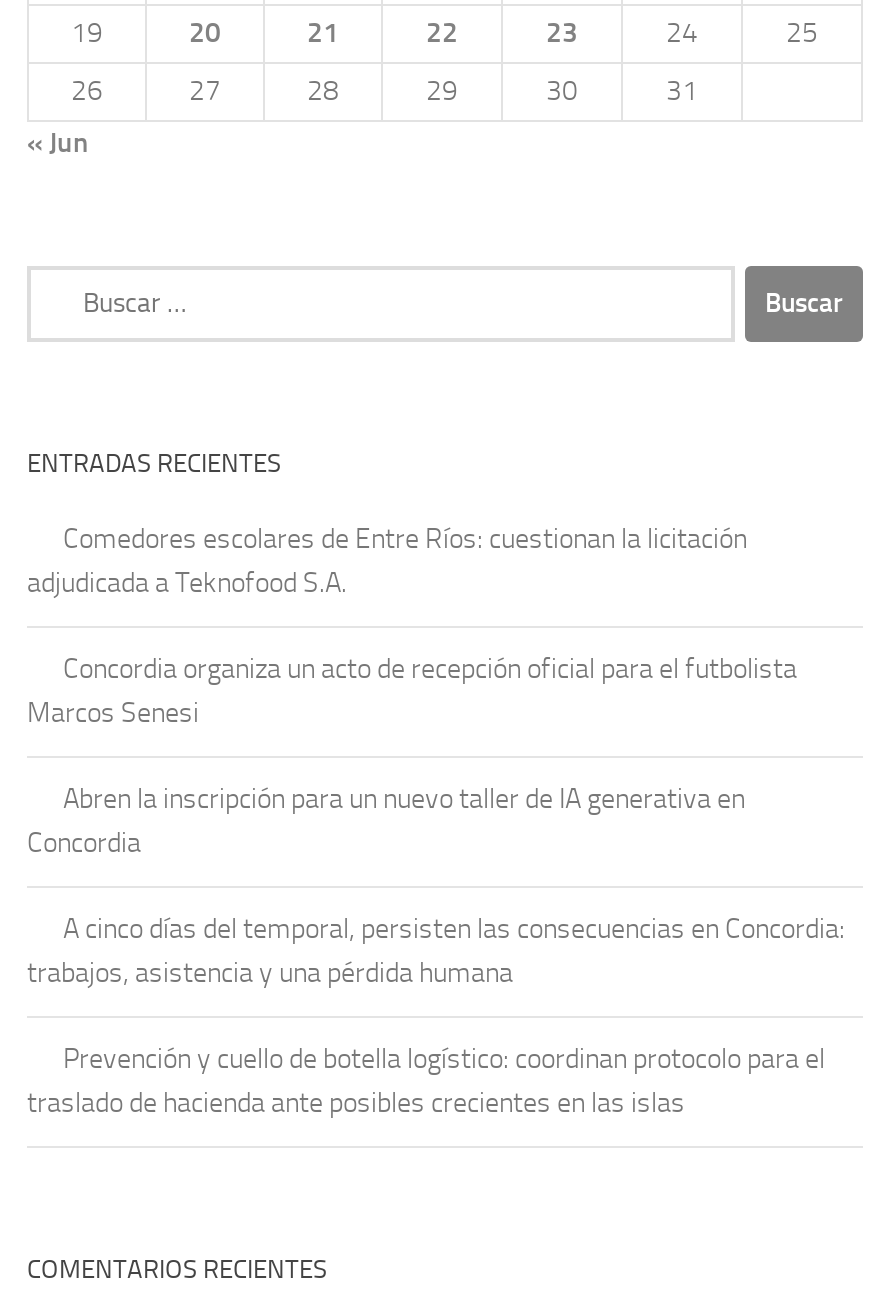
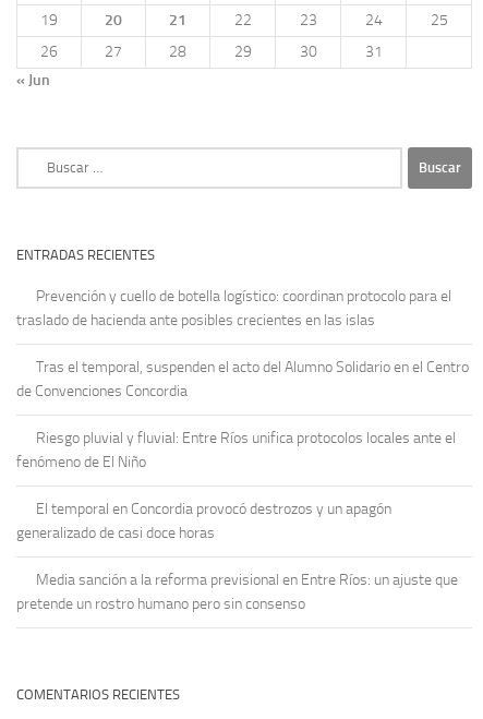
- Comedores escolares de Entre Ríos: cuestionan la licitación
- adjudicada a Teknofood S.A.
- Concordia organiza un acto de recepción oficial para el futbolista
- Marcos Senesi
- Abren la inscripción para un nuevo taller de IA generativa en
- Concordia
- A cinco días del temporal, persisten las consecuencias en Concordia:
- trabajos, asistencia y una pérdida humana

moved up: Prevención y cuello de botella logístico: coordinan protocolo para el | traslado de hacienda ante posibles crecientes en las islas

+ Tras el temporal, suspenden el acto del Alumno Solidario en el Centro
+ de Convenciones Concordia
+ Riesgo pluvial y fluvial: Entre Ríos unifica protocolos locales ante el
+ fenómeno de El Niño
+ El temporal en Concordia provocó destrozos y un apagón
+ generalizado de casi doce horas
+ Media sanción a la reforma previsional en Entre Ríos: un ajuste que
+ pretende un rostro humano pero sin consenso
